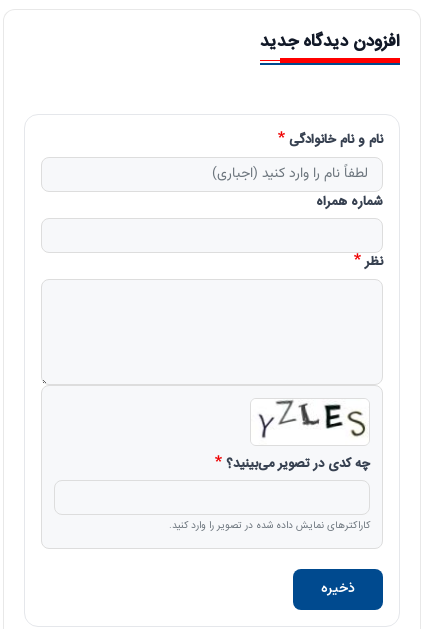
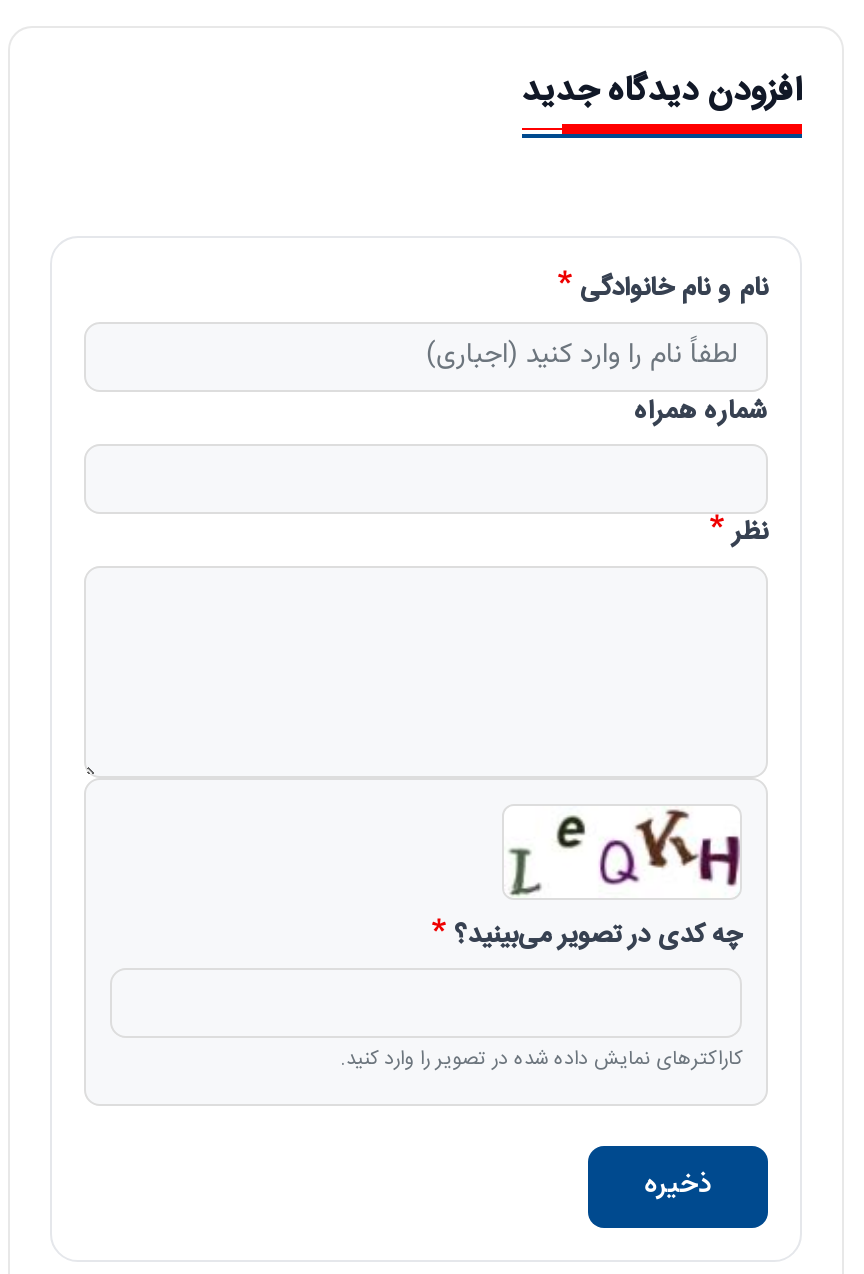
- [image]
+ [image]
